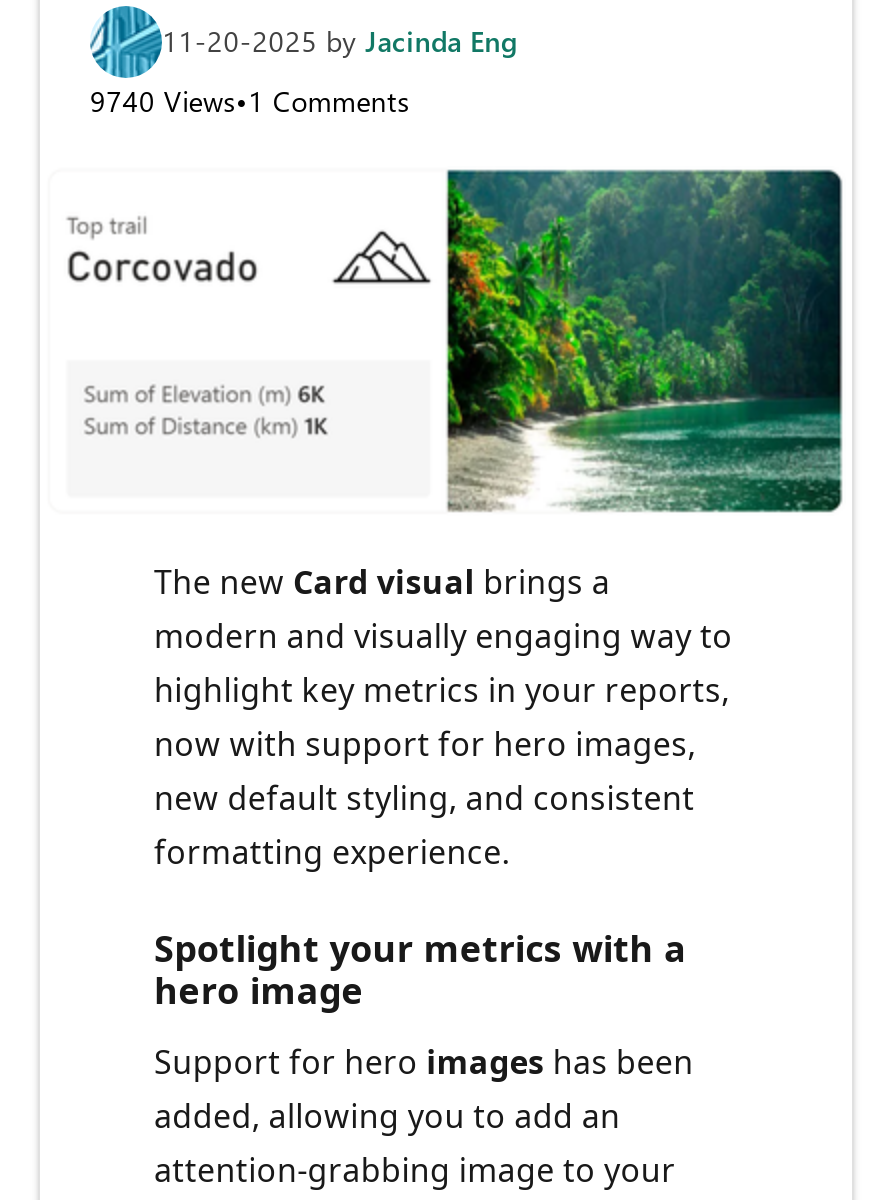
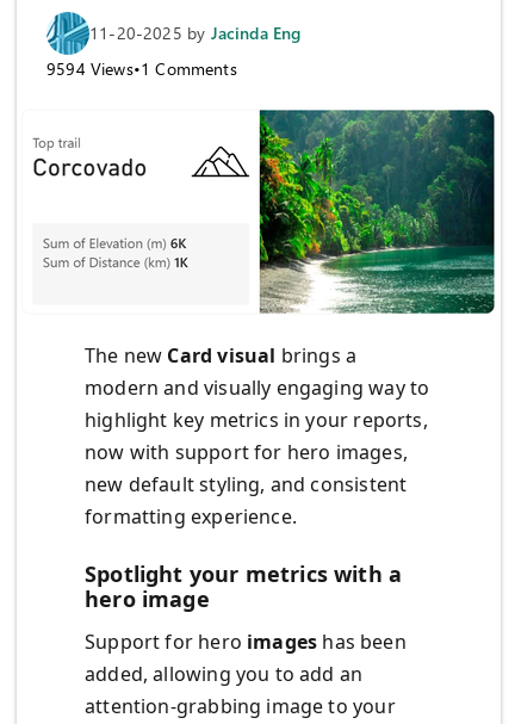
- 9740 Views•1 Comments
+ 9594 Views•1 Comments
